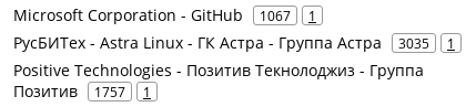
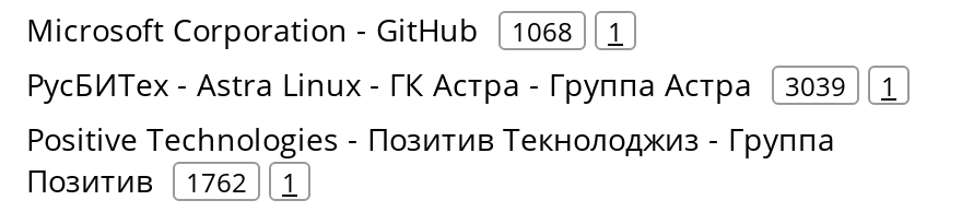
- Microsoft Corporation - GitHub 1067 1
+ Microsoft Corporation - GitHub 1068 1

- РусБИТех - Astra Linux - ГК Астра - Группа Астра 3035 1
+ РусБИТех - Astra Linux - ГК Астра - Группа Астра 3039 1

- Позитив 1757 1
+ Позитив 1762 1
